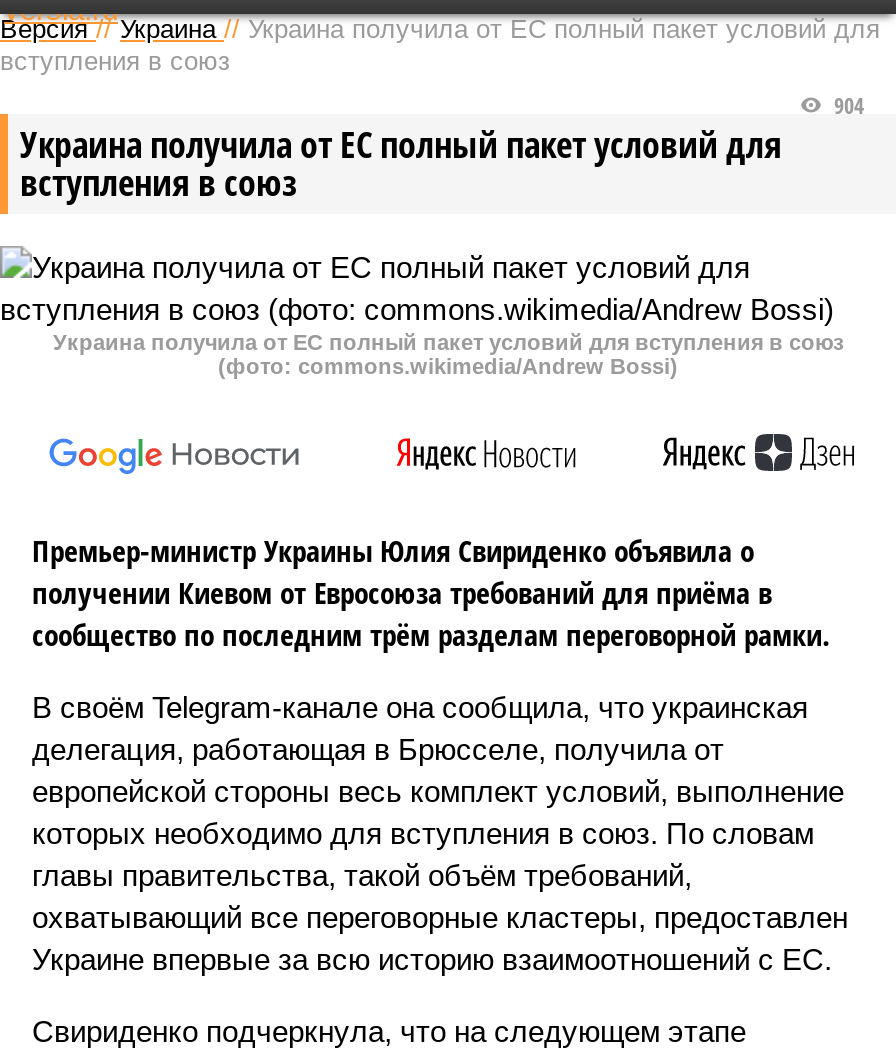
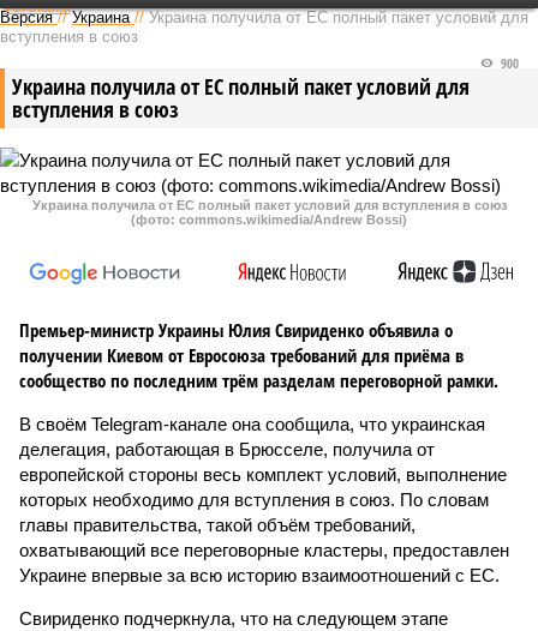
- 904
+ 900
